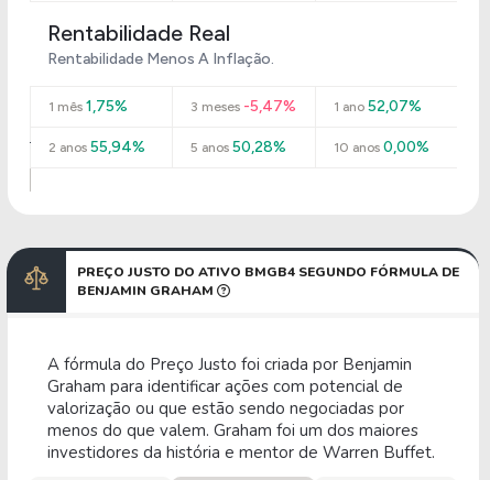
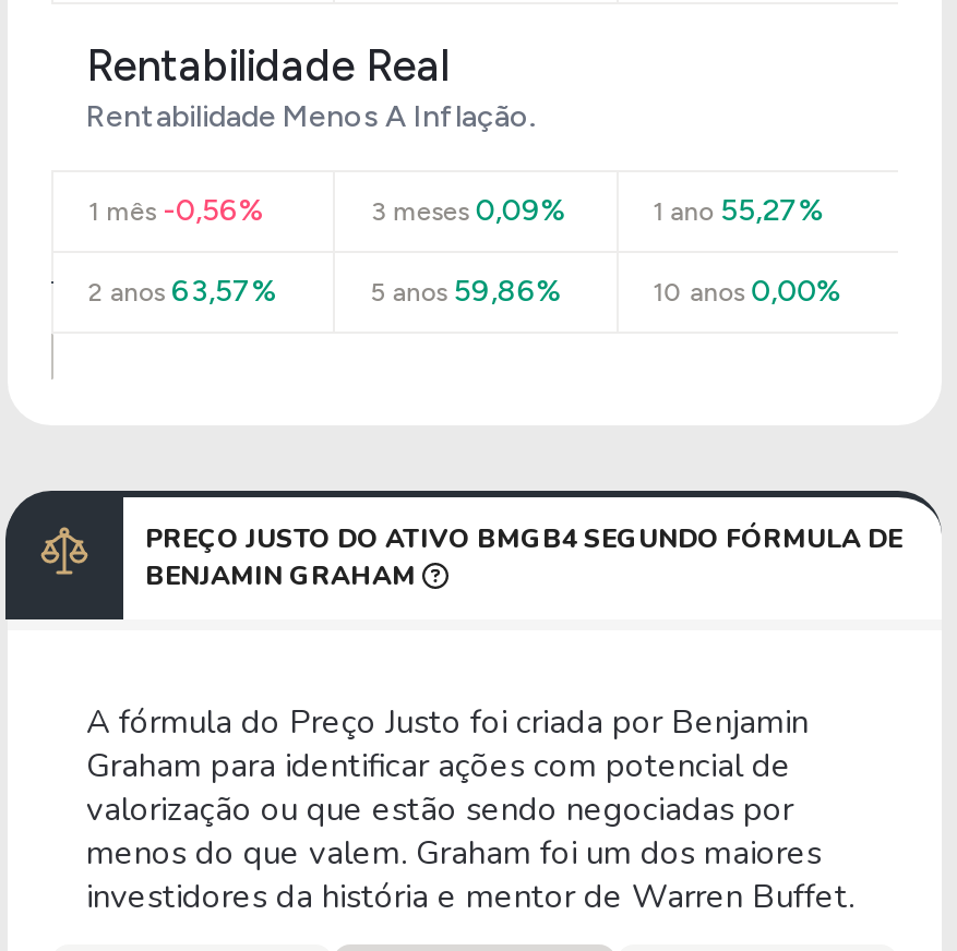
- 1 mês 1,75%
+ 1 mês -0,56%

- 3 meses -5,47%
+ 3 meses 0,09%

- 1 ano 52,07%
+ 1 ano 55,27%

- 2 anos 55,94%
+ 2 anos 63,57%

- 5 anos 50,28%
+ 5 anos 59,86%
